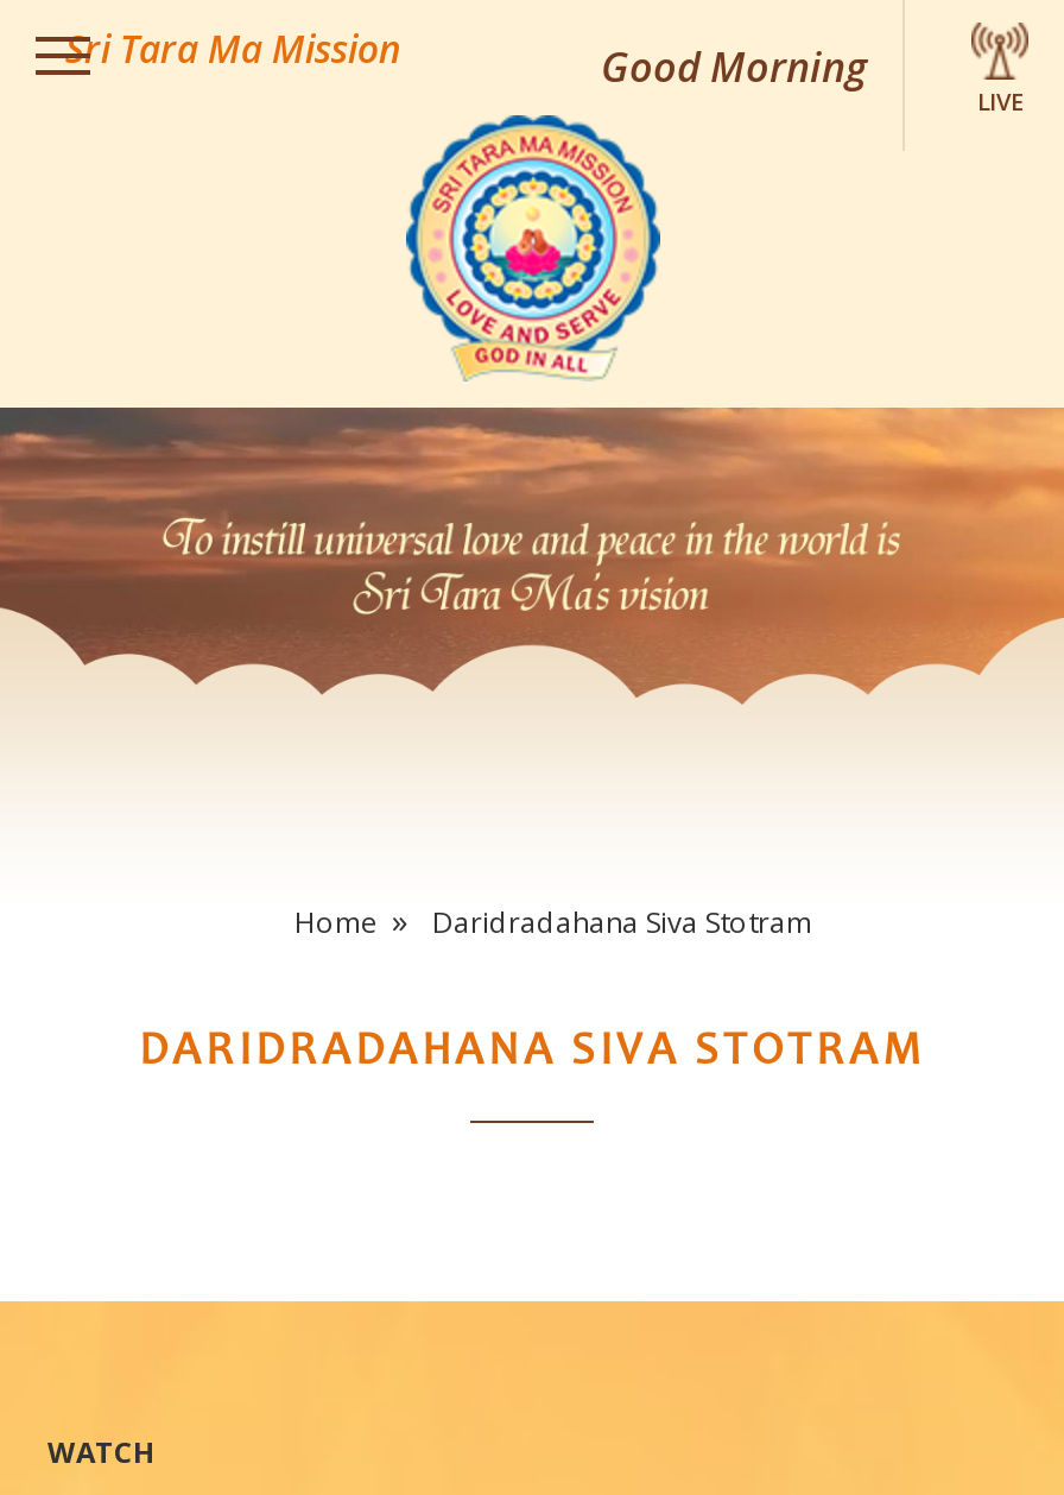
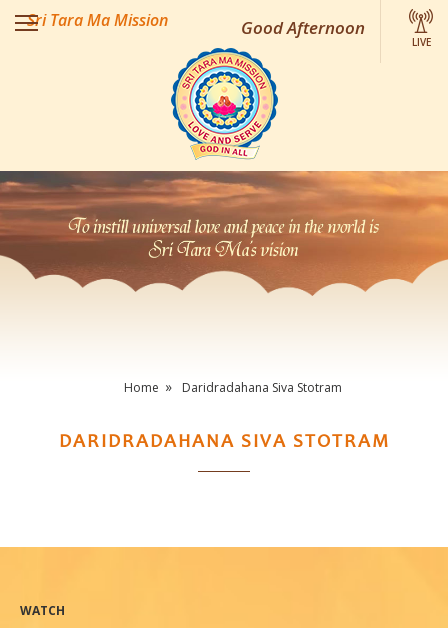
- Good Morning
+ Good Afternoon
